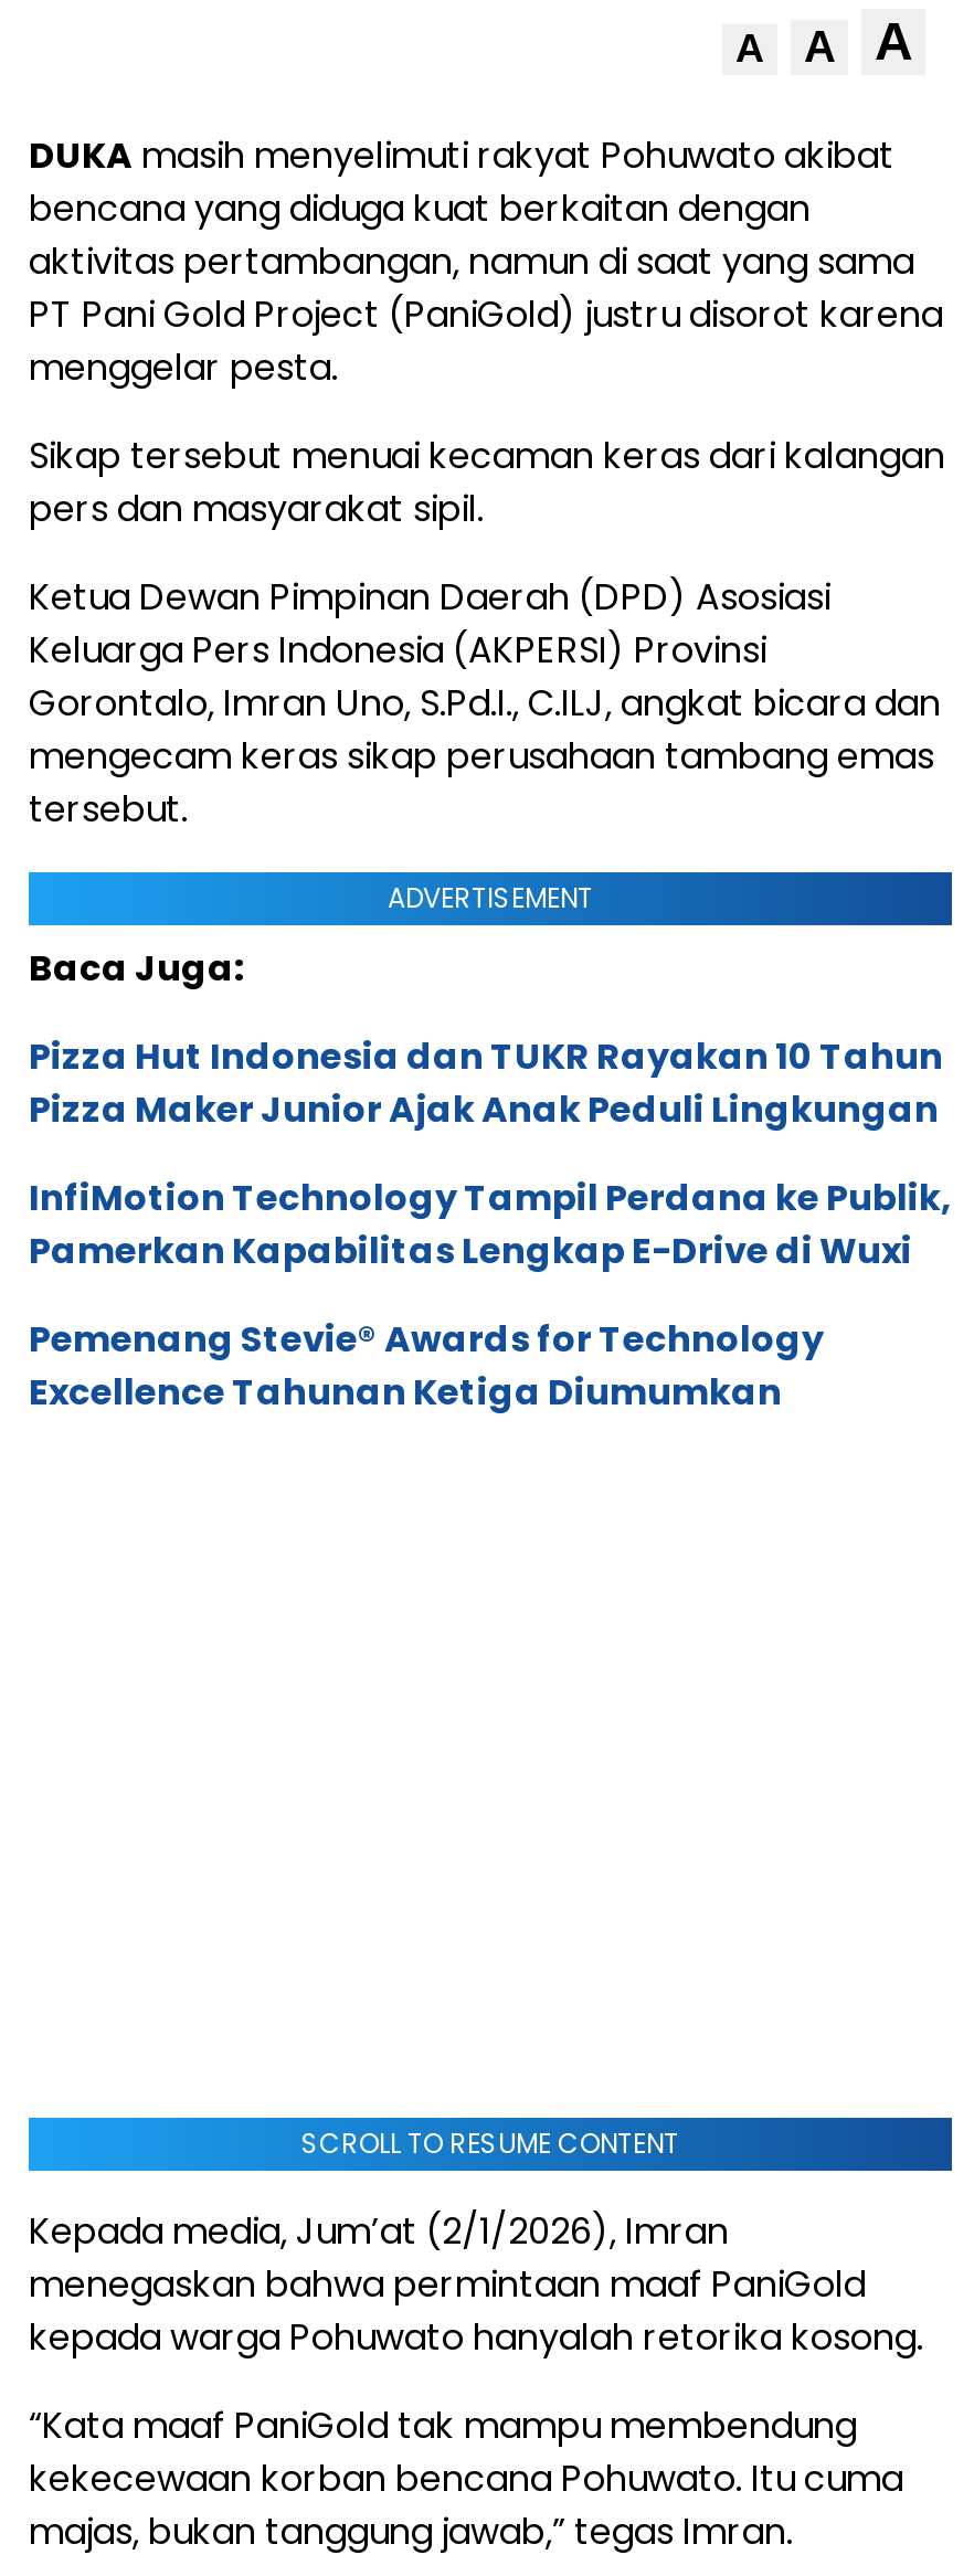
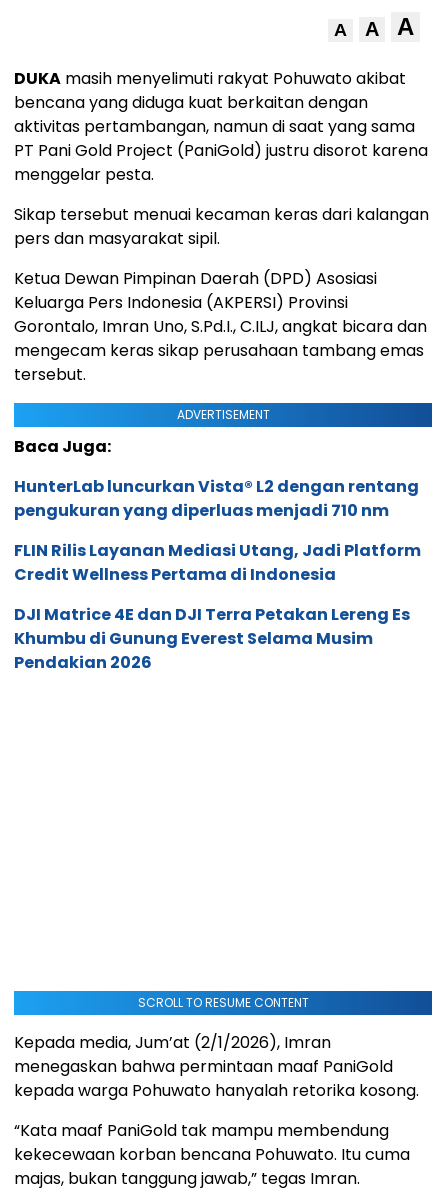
- Pizza Hut Indonesia dan TUKR Rayakan 10 Tahun
- Pizza Maker Junior Ajak Anak Peduli Lingkungan
+ HunterLab luncurkan Vista® L2 dengan rentang
+ pengukuran yang diperluas menjadi 710 nm

- InfiMotion Technology Tampil Perdana ke Publik,
- Pamerkan Kapabilitas Lengkap E-Drive di Wuxi
+ FLIN Rilis Layanan Mediasi Utang, Jadi Platform
+ Credit Wellness Pertama di Indonesia

- Pemenang Stevie® Awards for Technology
- Excellence Tahunan Ketiga Diumumkan
+ DJI Matrice 4E dan DJI Terra Petakan Lereng Es
+ Khumbu di Gunung Everest Selama Musim
+ Pendakian 2026
